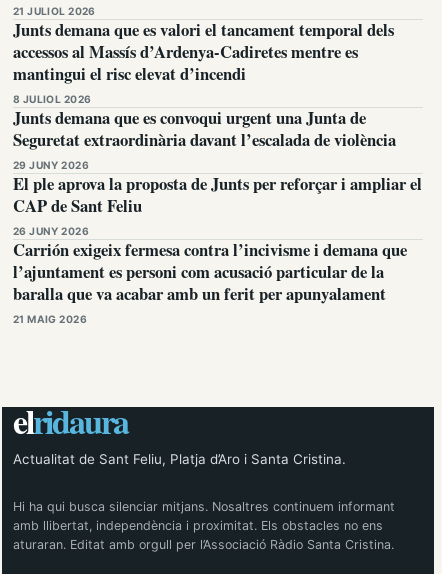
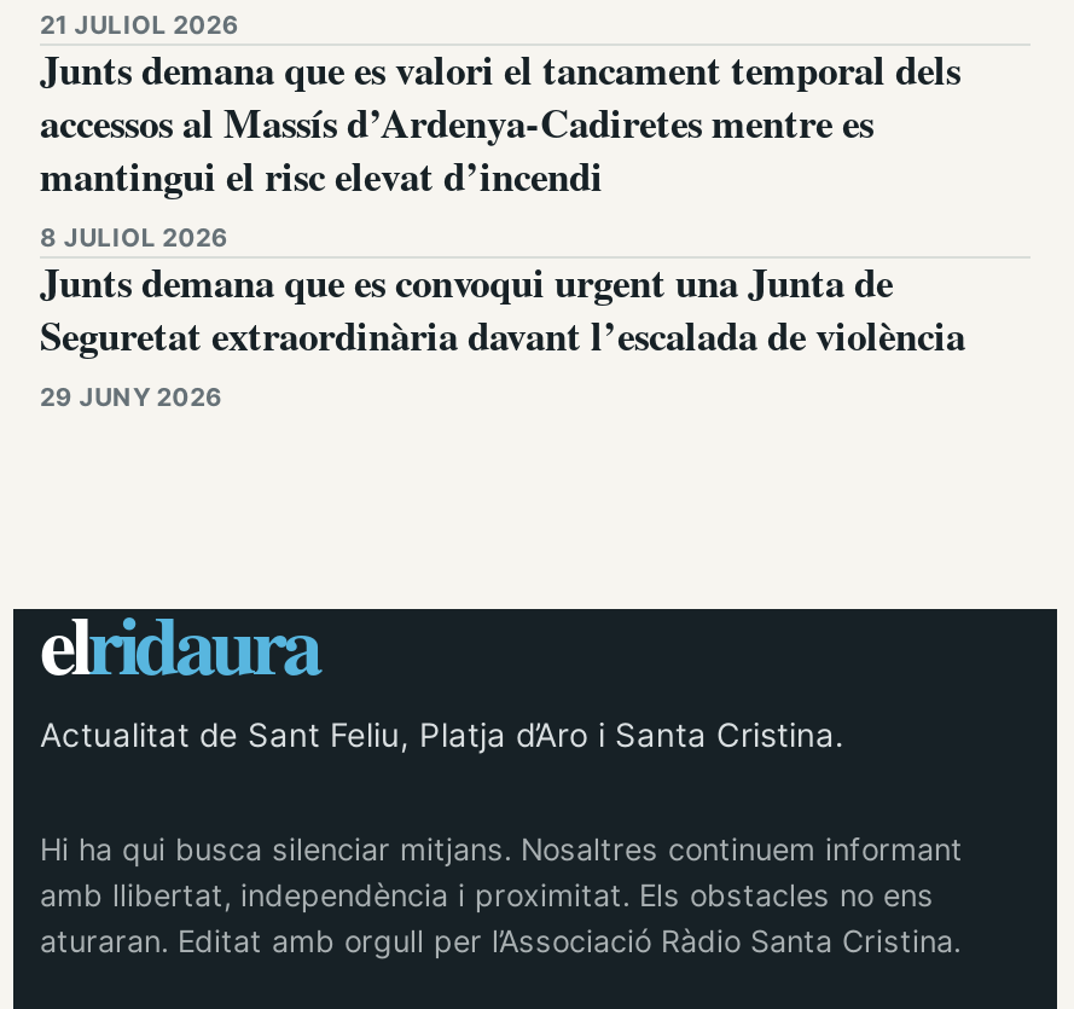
- El ple aprova la proposta de Junts per reforçar i ampliar el
- CAP de Sant Feliu
- 26 JUNY 2026
- Carrión exigeix fermesa contra l’incivisme i demana que
- l’ajuntament es personi com acusació particular de la
- baralla que va acabar amb un ferit per apunyalament
- 21 MAIG 2026
